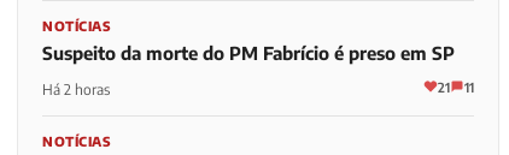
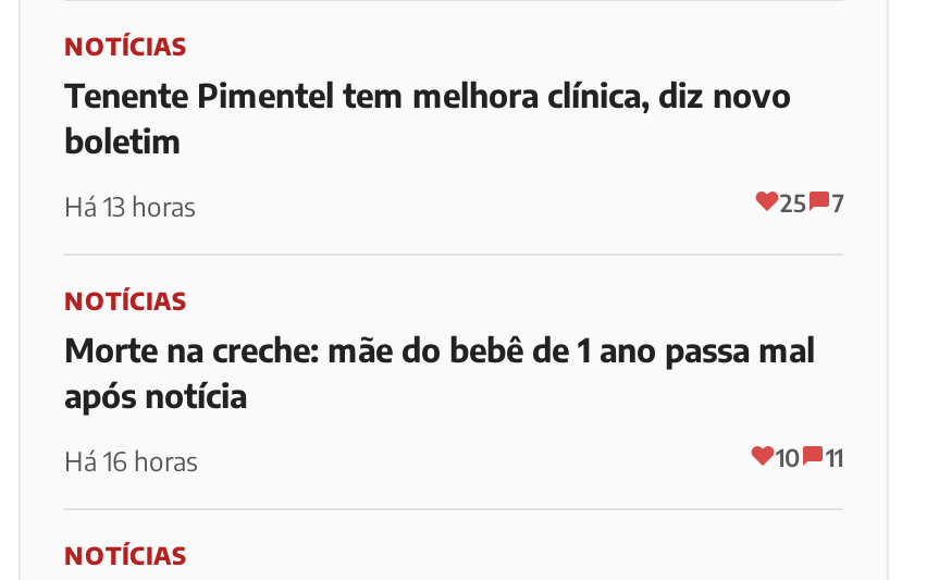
- Suspeito da morte do PM Fabrício é preso em SP
- Há 2 horas
- 21
+ Tenente Pimentel tem melhora clínica, diz novo
+ boletim
+ Há 13 horas
+ 25
+ 7
+ NOTÍCIAS
+ Morte na creche: mãe do bebê de 1 ano passa mal
+ após notícia
+ Há 16 horas
+ 10
